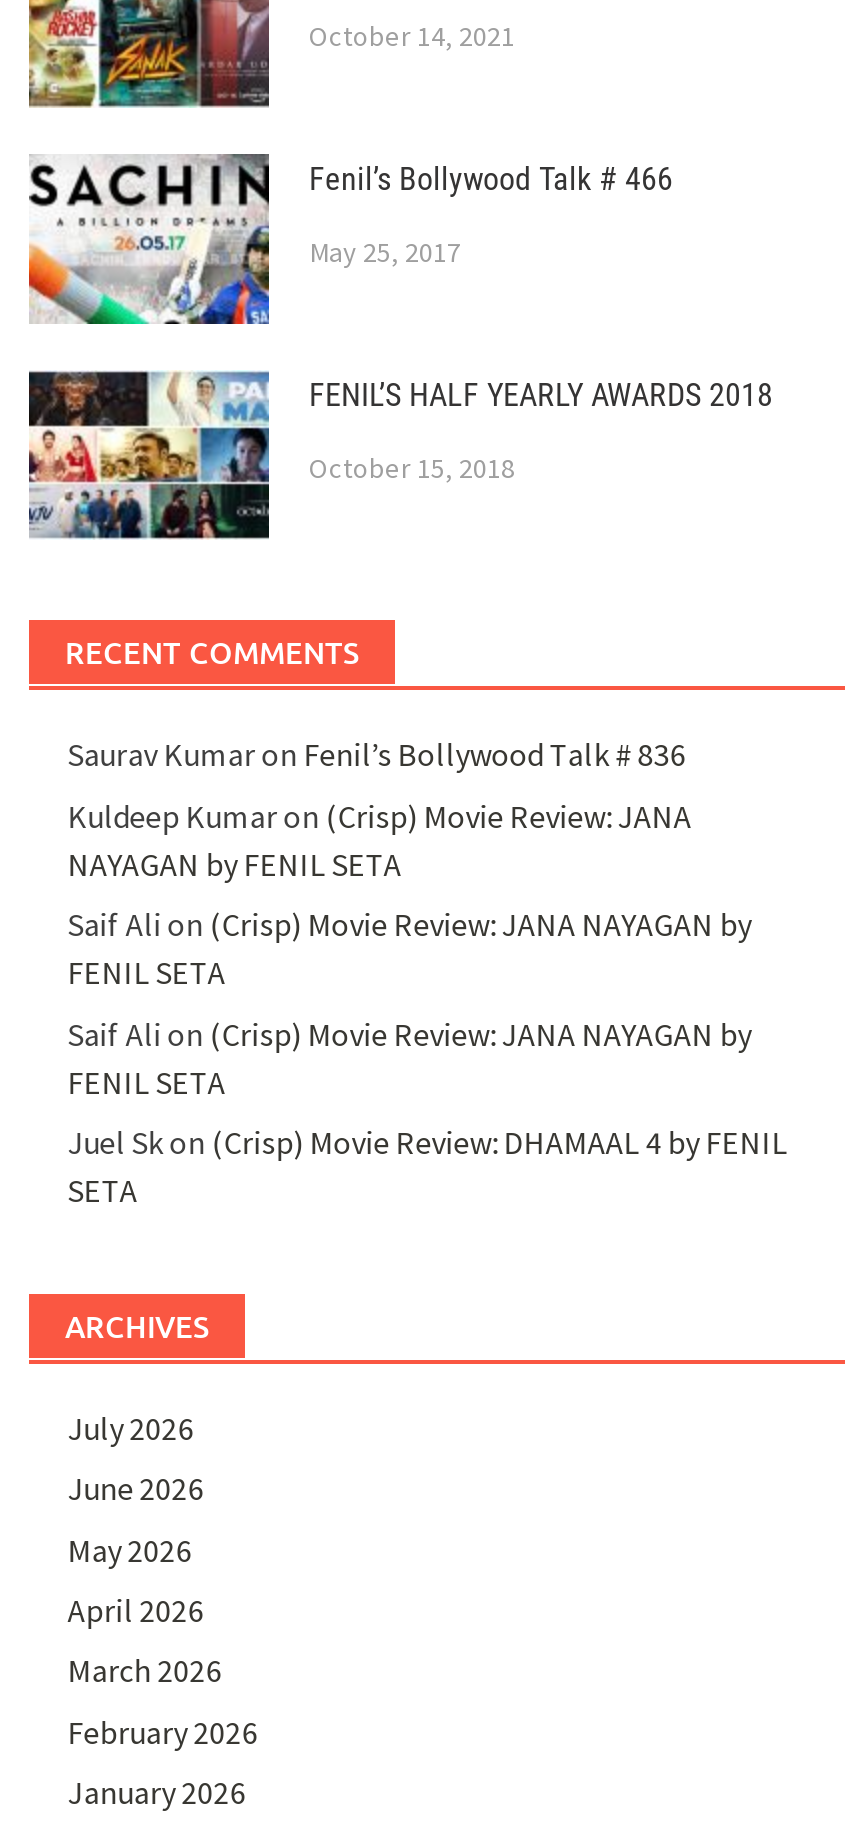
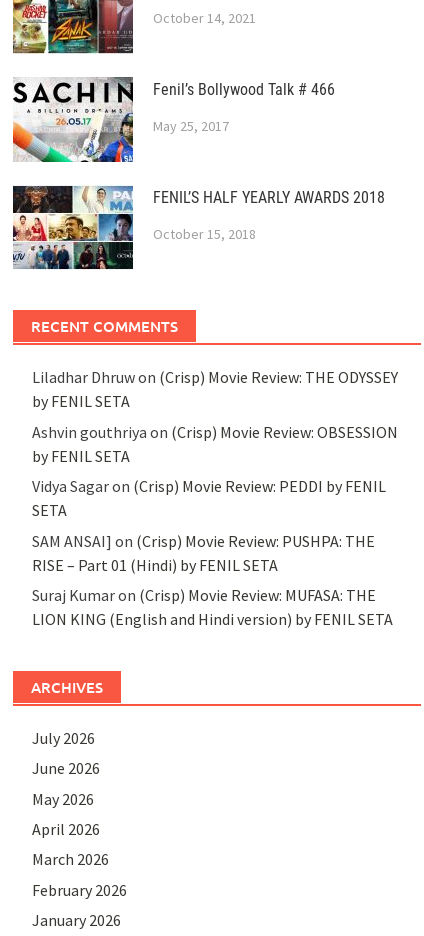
- Saurav Kumar on Fenil’s Bollywood Talk # 836
- Kuldeep Kumar on (Crisp) Movie Review: JANA
- NAYAGAN by FENIL SETA
- Saif Ali on (Crisp) Movie Review: JANA NAYAGAN by
- FENIL SETA
- Saif Ali on (Crisp) Movie Review: JANA NAYAGAN by
- FENIL SETA
- Juel Sk on (Crisp) Movie Review: DHAMAAL 4 by FENIL
+ Liladhar Dhruw on (Crisp) Movie Review: THE ODYSSEY
+ by FENIL SETA
+ Ashvin gouthriya on (Crisp) Movie Review: OBSESSION
+ by FENIL SETA
+ Vidya Sagar on (Crisp) Movie Review: PEDDI by FENIL

moved up: SETA

+ SAM ANSAI] on (Crisp) Movie Review: PUSHPA: THE
+ RISE – Part 01 (Hindi) by FENIL SETA
+ Suraj Kumar on (Crisp) Movie Review: MUFASA: THE
+ LION KING (English and Hindi version) by FENIL SETA
